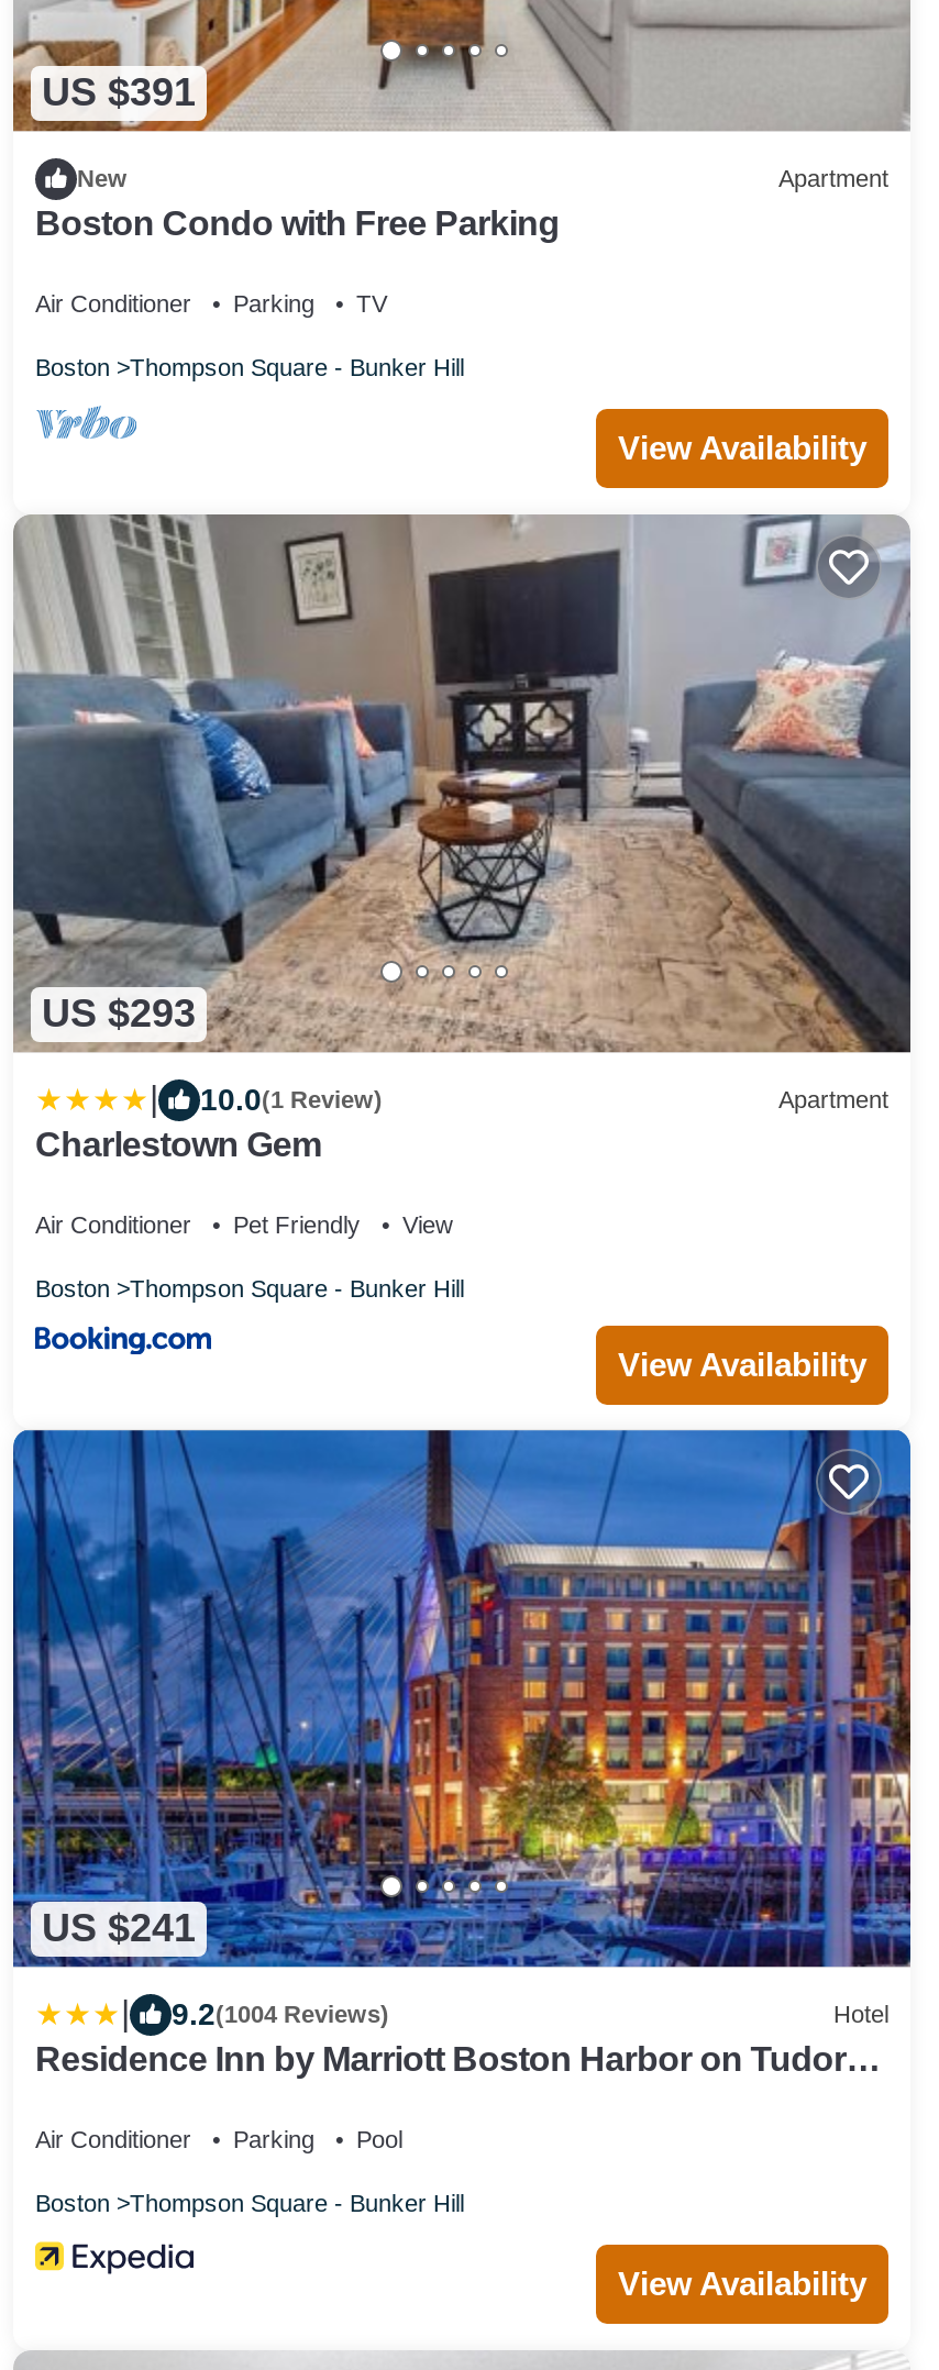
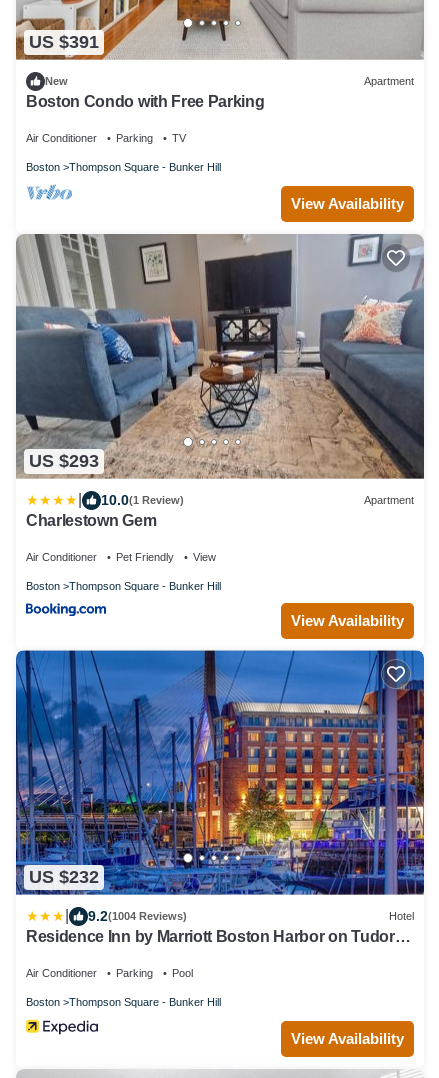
- US $241
+ US $232
